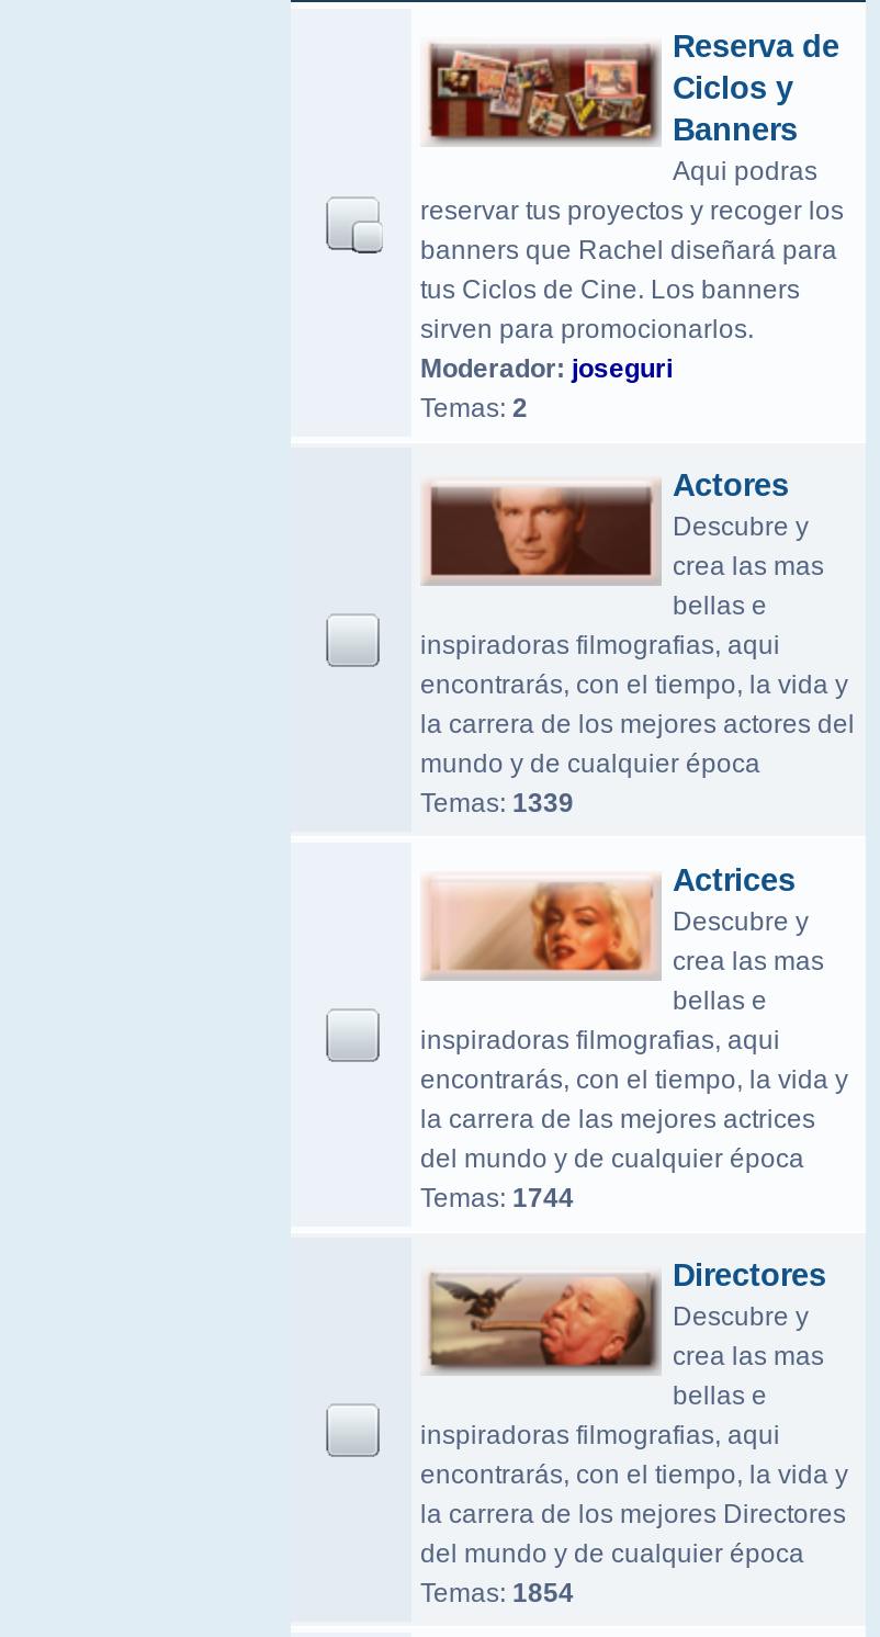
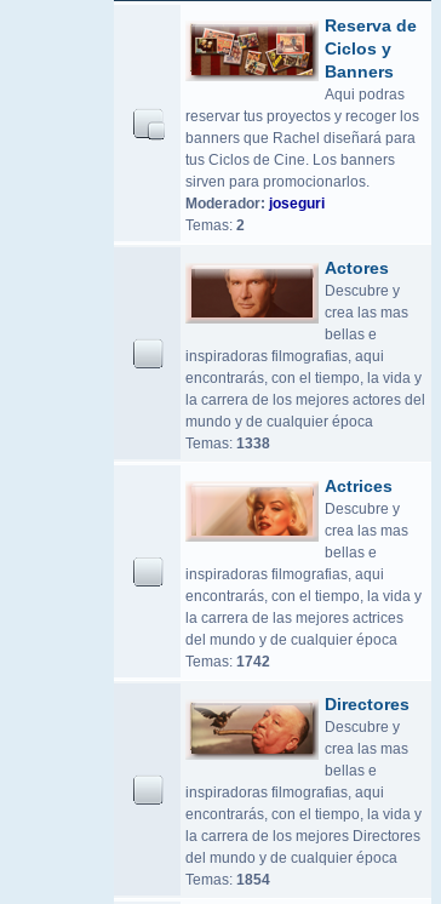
- Temas: 1339
+ Temas: 1338

- Temas: 1744
+ Temas: 1742
